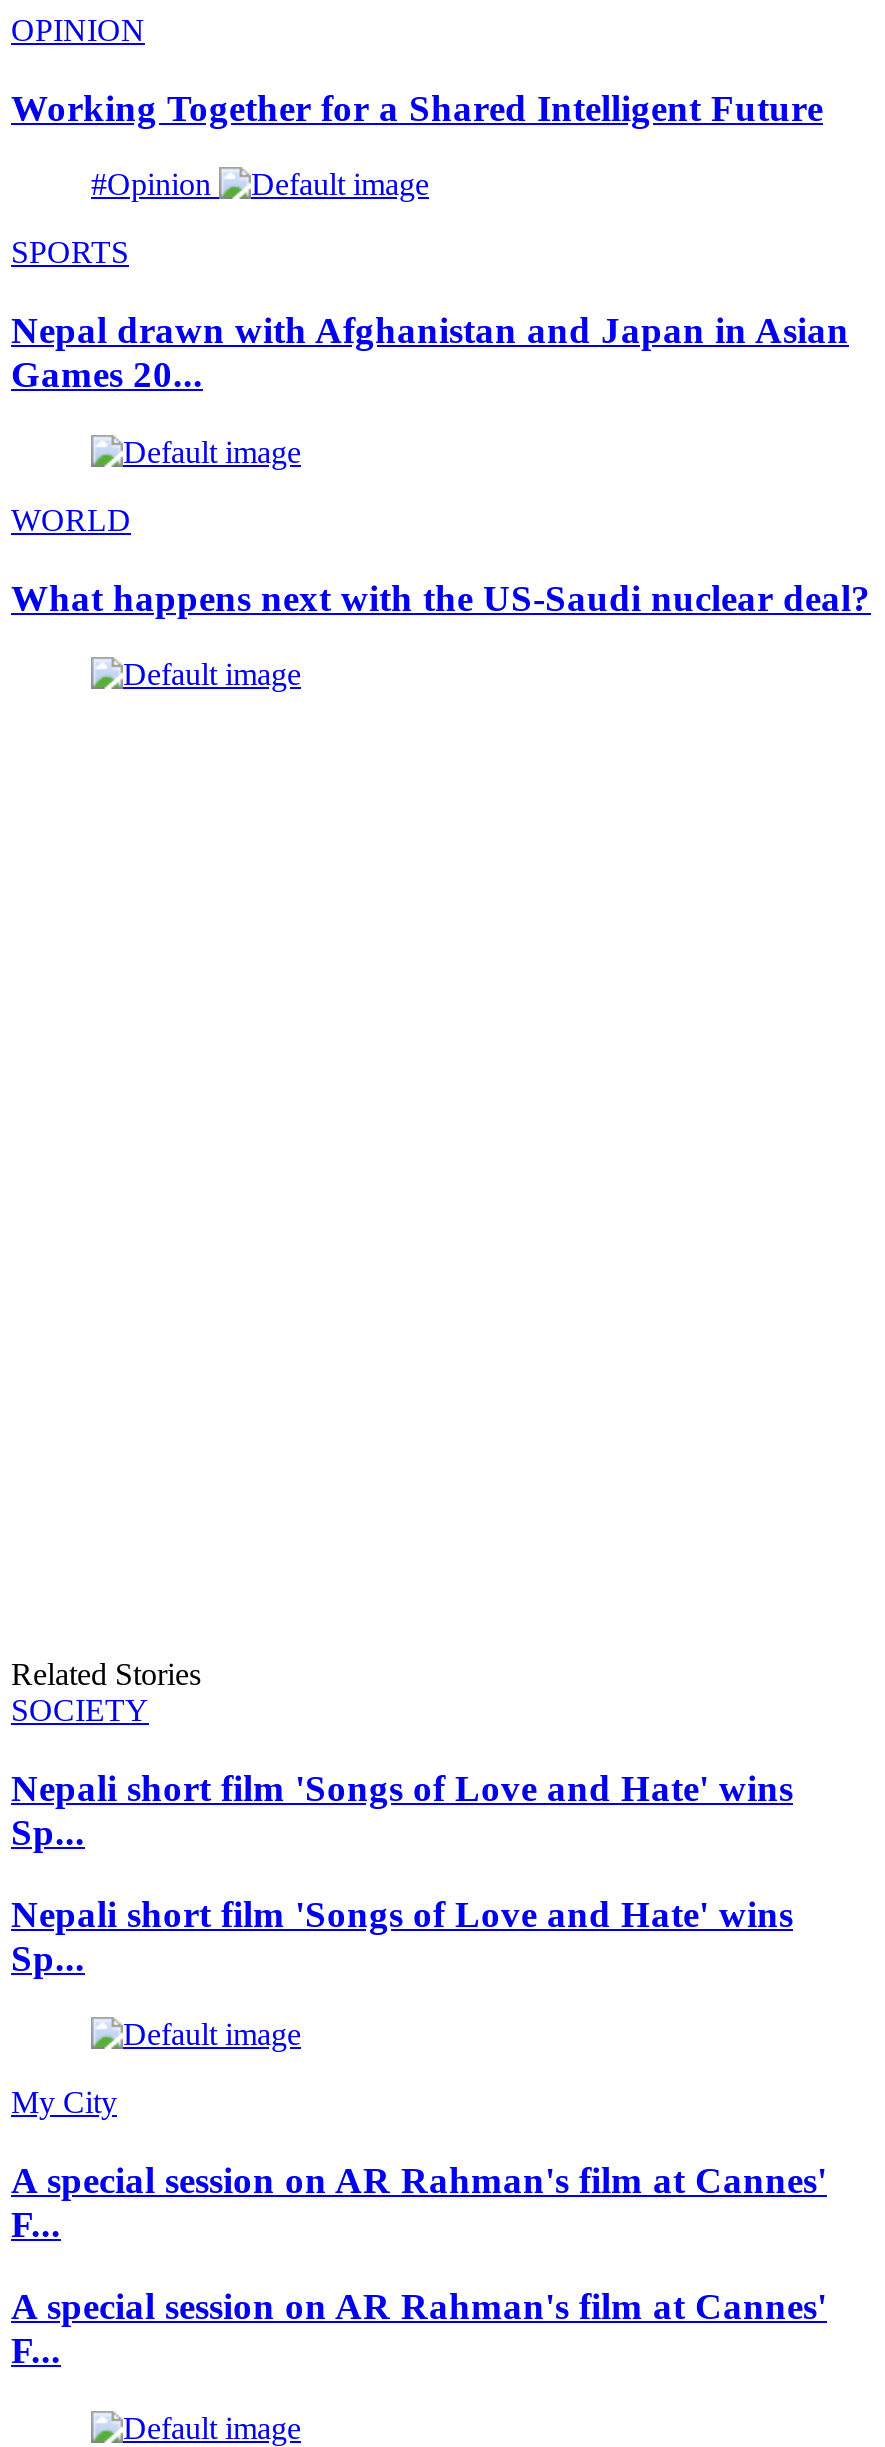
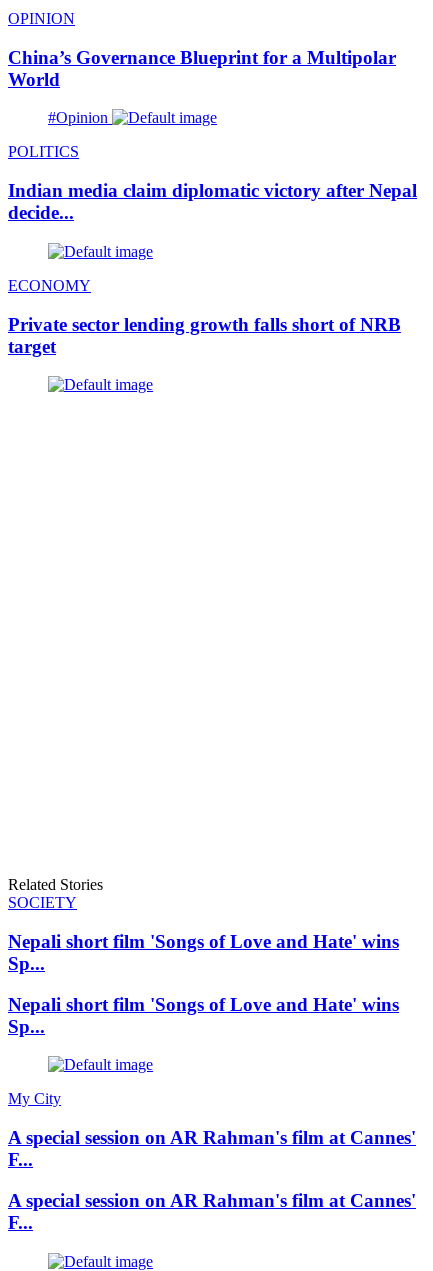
- Working Together for a Shared Intelligent Future
+ China’s Governance Blueprint for a Multipolar
+ World

- SPORTS
+ POLITICS

- Nepal drawn with Afghanistan and Japan in Asian
- Games 20...
+ Indian media claim diplomatic victory after Nepal
+ decide...

- WORLD
+ ECONOMY

- What happens next with the US-Saudi nuclear deal?
+ Private sector lending growth falls short of NRB
+ target
